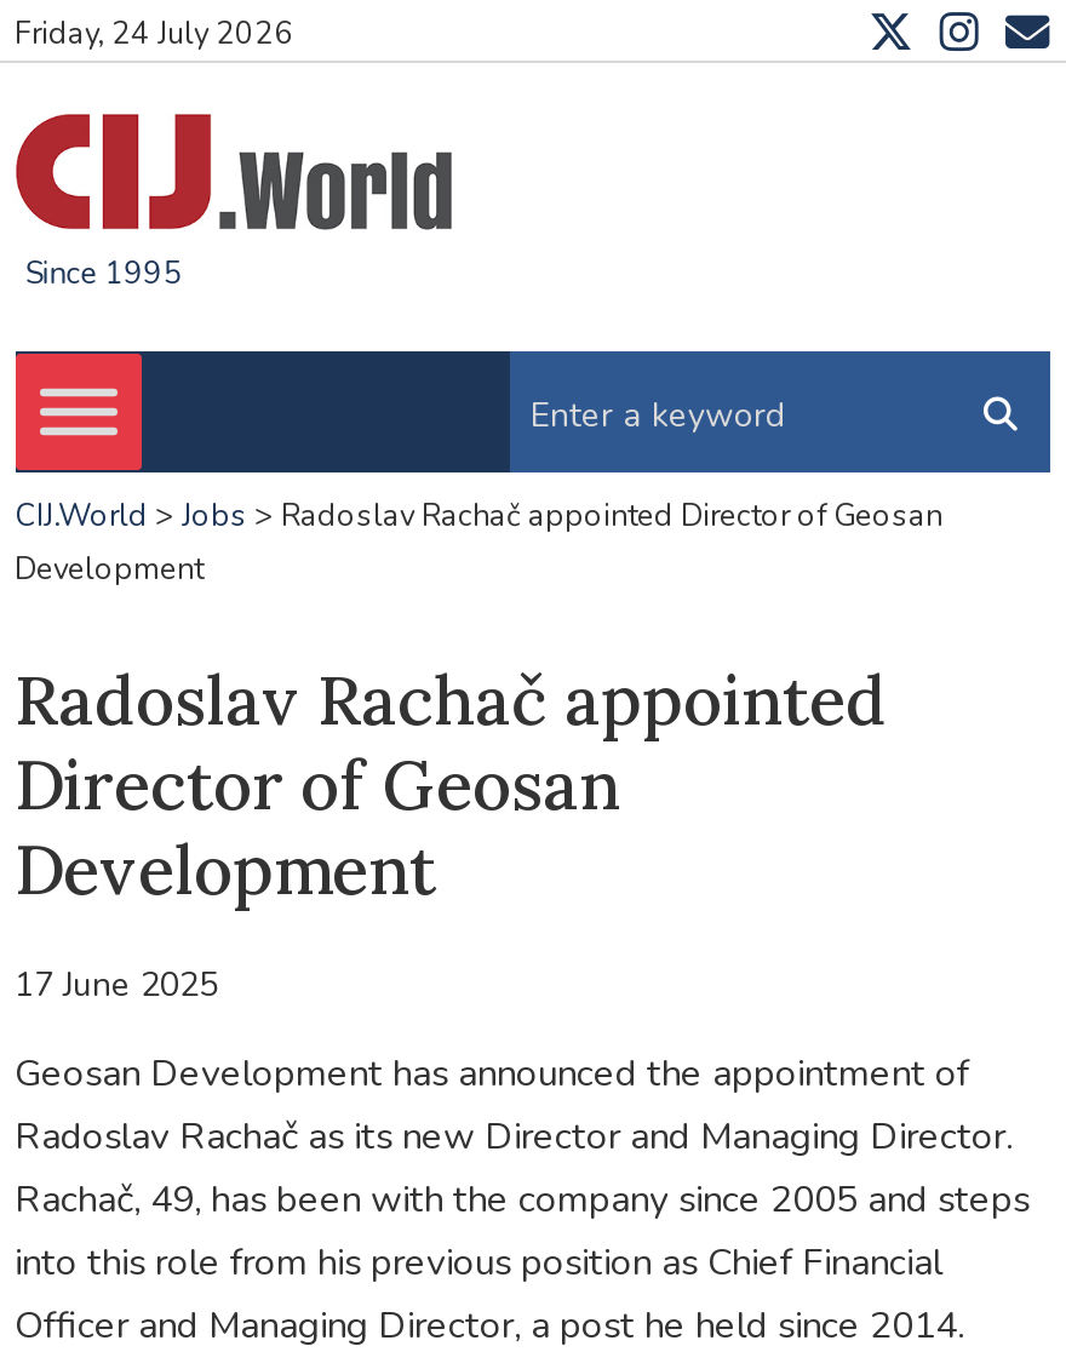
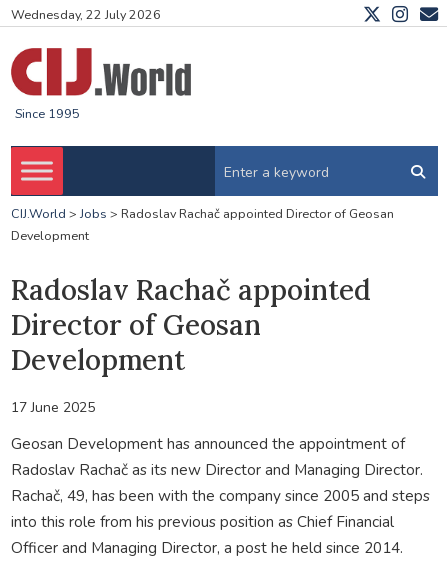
- Friday, 24 July 2026
+ Wednesday, 22 July 2026
